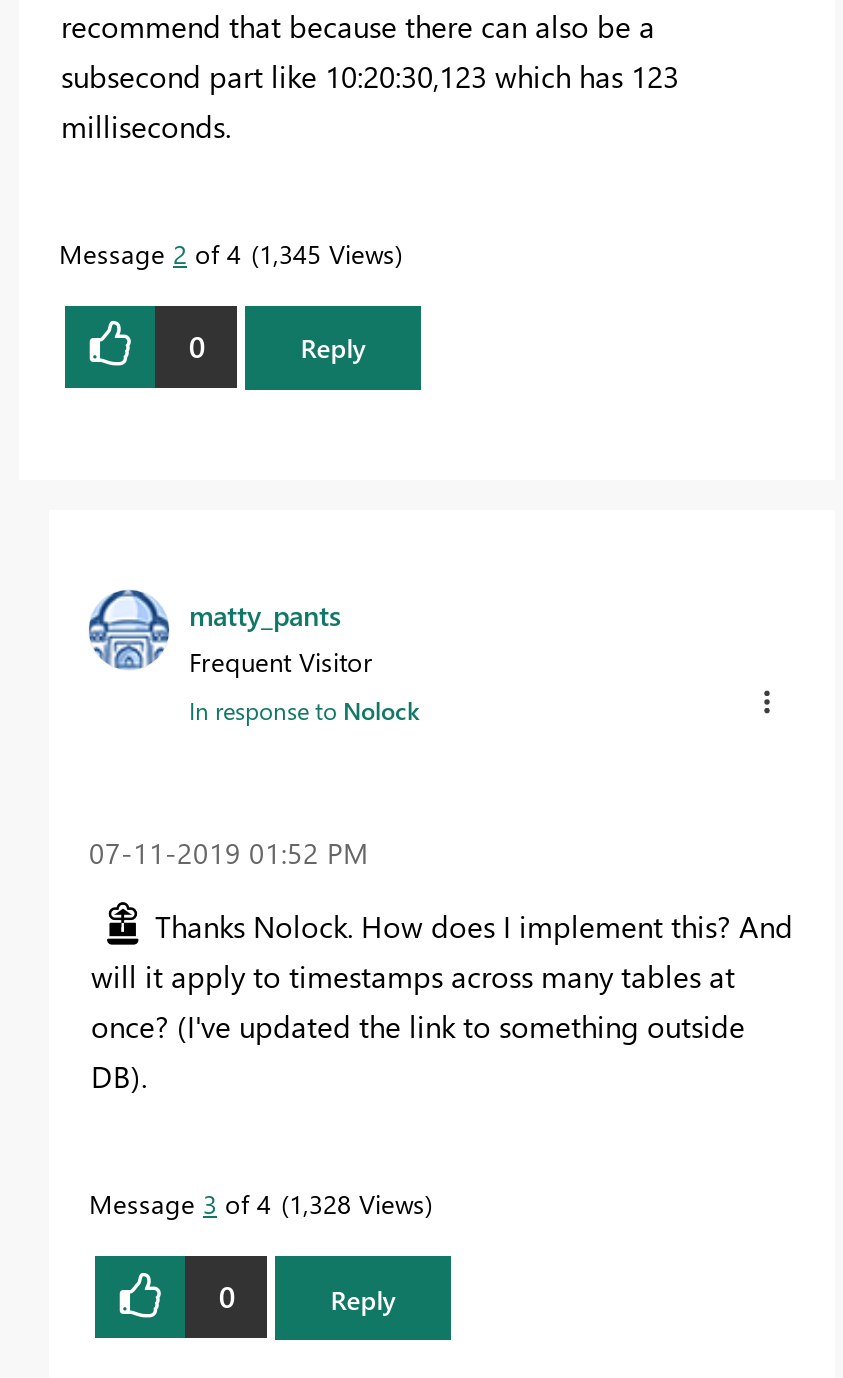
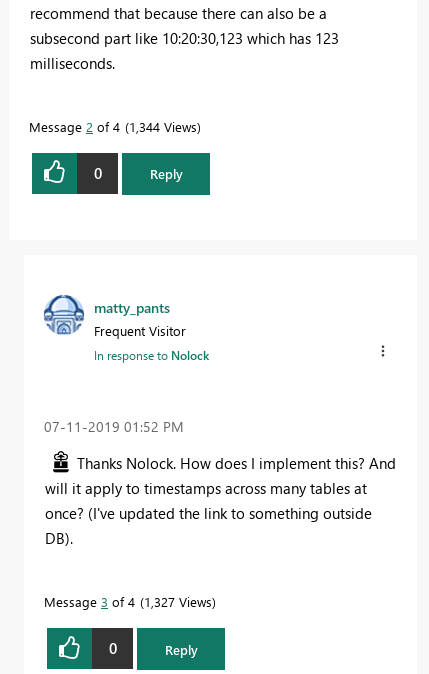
- Message 2 of 4 1,345 Views
+ Message 2 of 4 1,344 Views

- Message 3 of 4 1,328 Views
+ Message 3 of 4 1,327 Views
